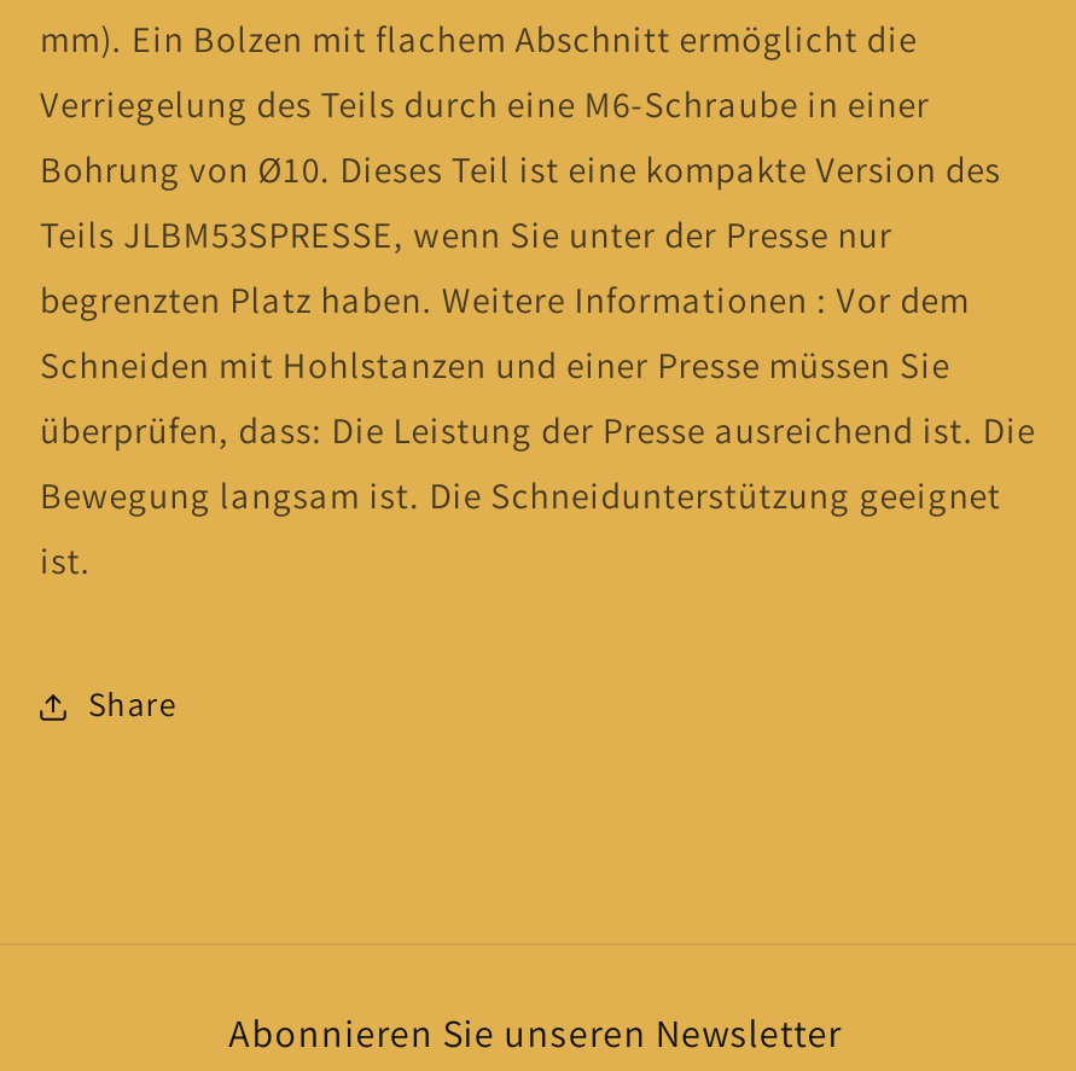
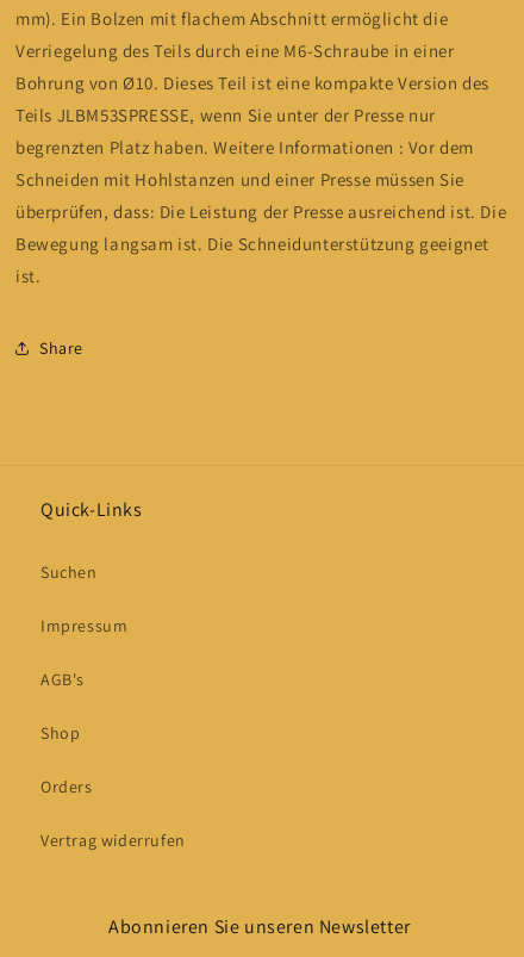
+ Quick-Links
+ Suchen
+ Impressum
+ AGB's
+ Shop
+ Orders
+ Vertrag widerrufen
